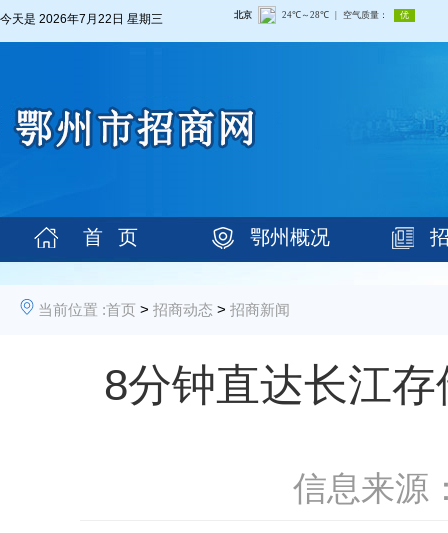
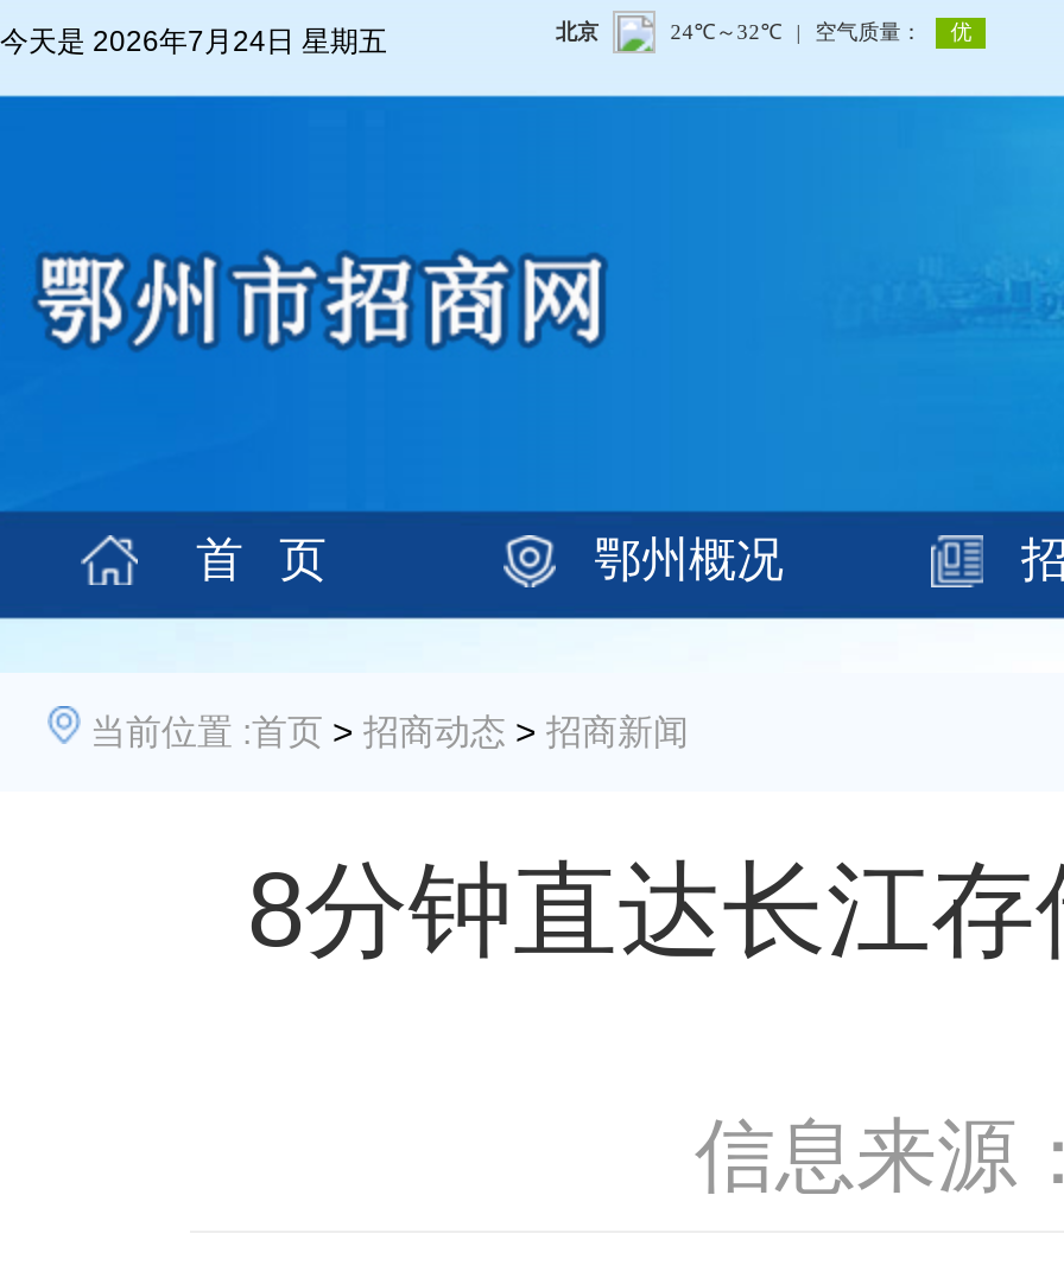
- 今天是2026年7月22日 星期三
+ 今天是2026年7月24日 星期五
